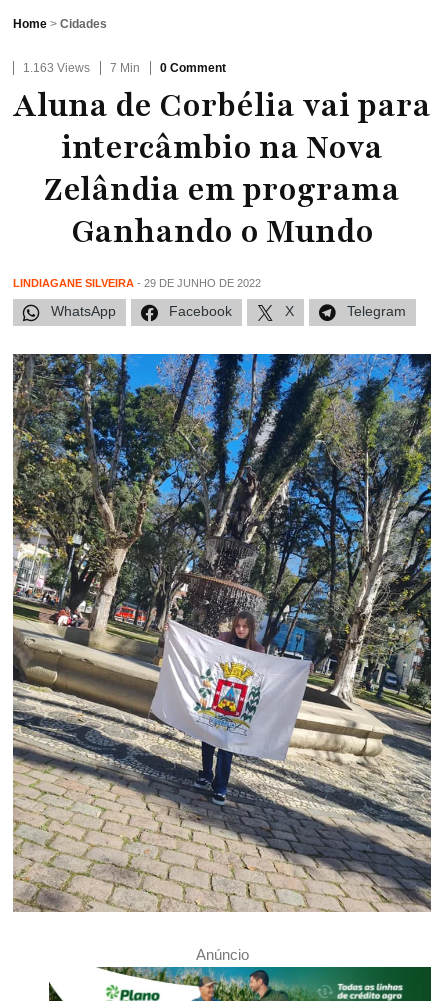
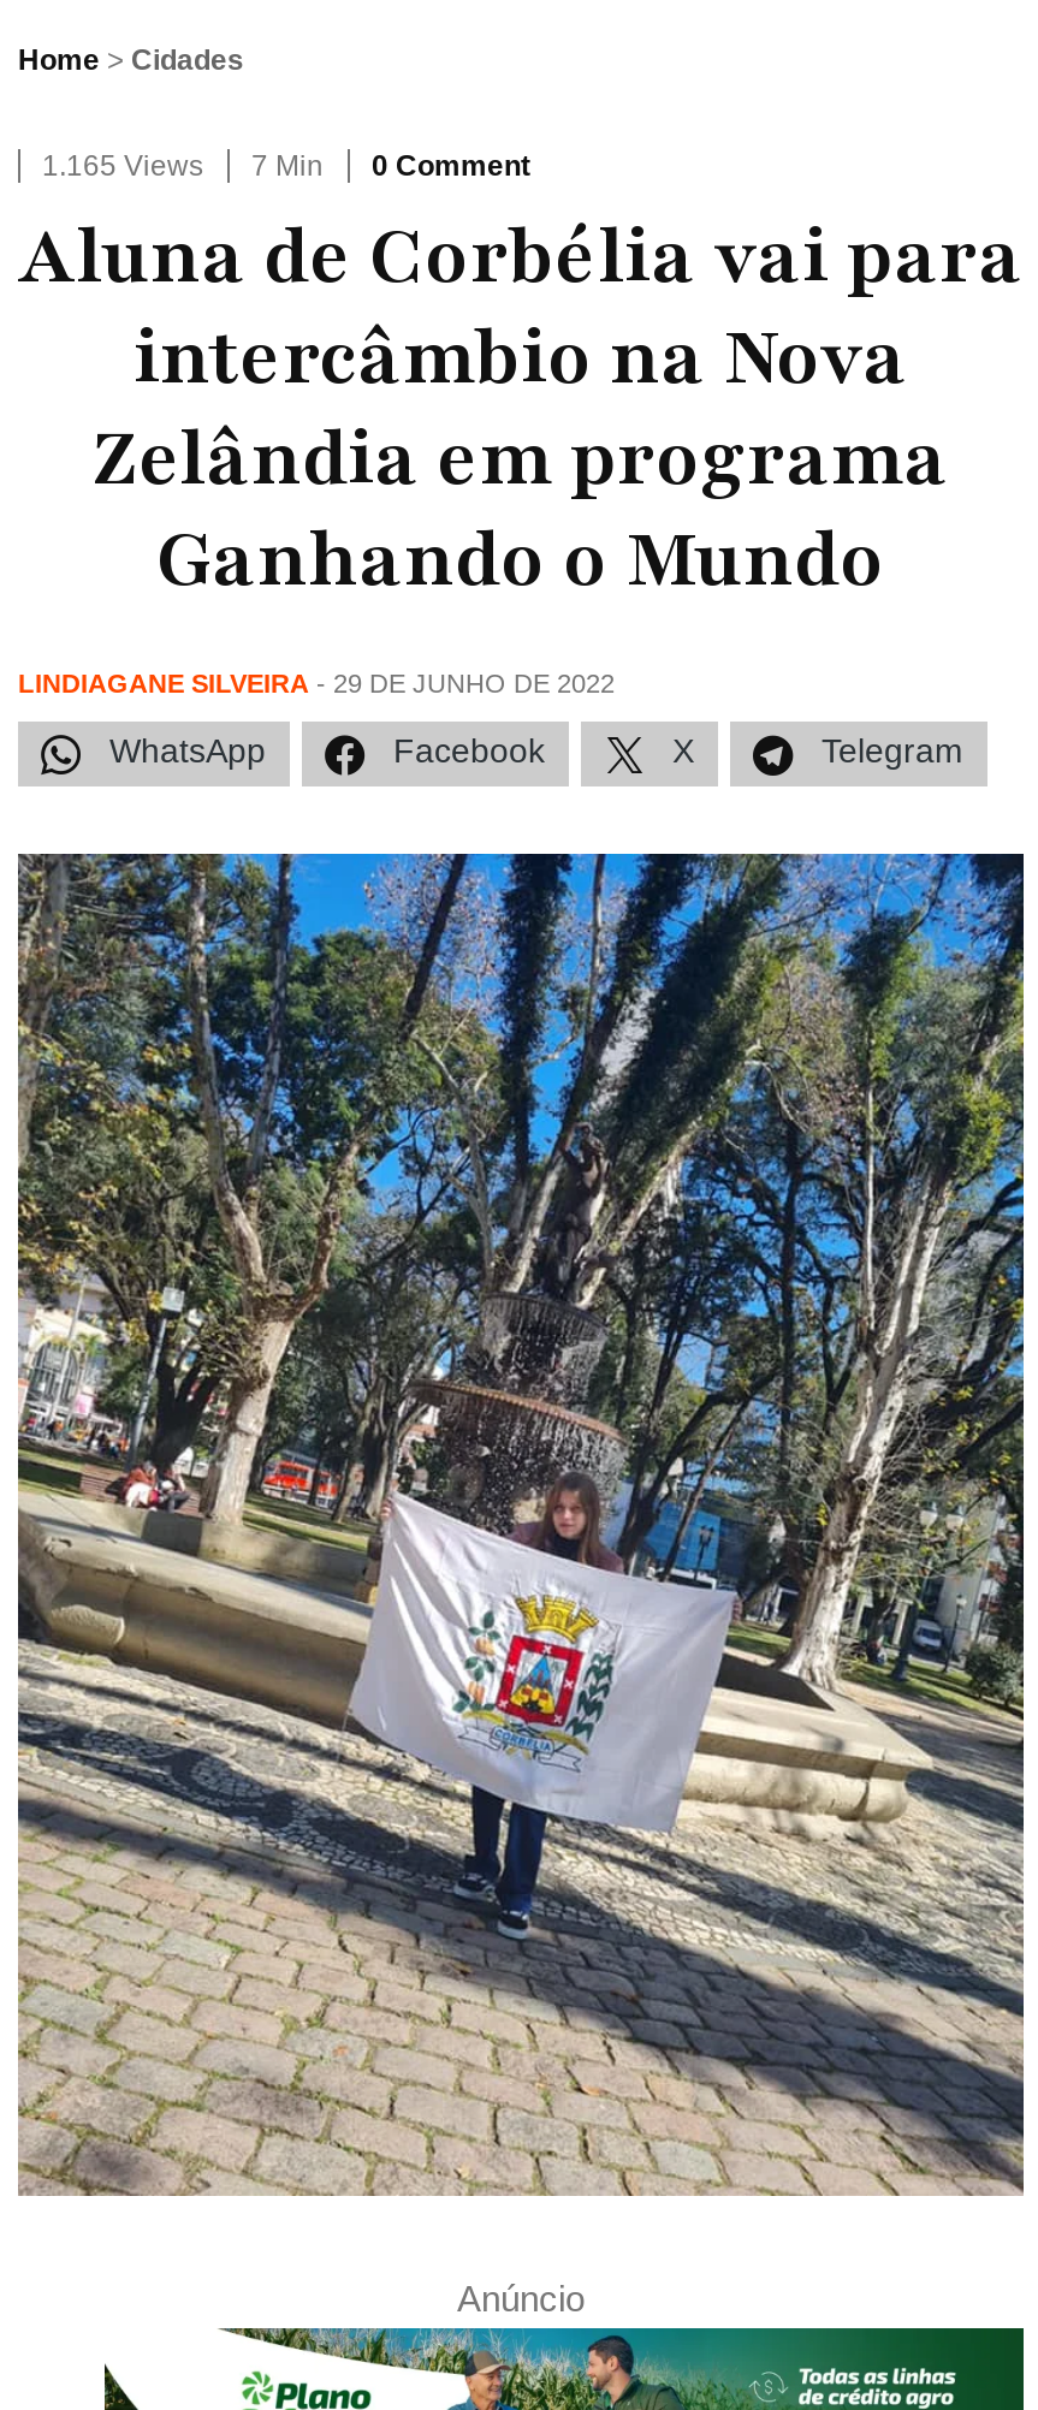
- 1.163 Views 7 Min 0 Comment
+ 1.165 Views 7 Min 0 Comment
